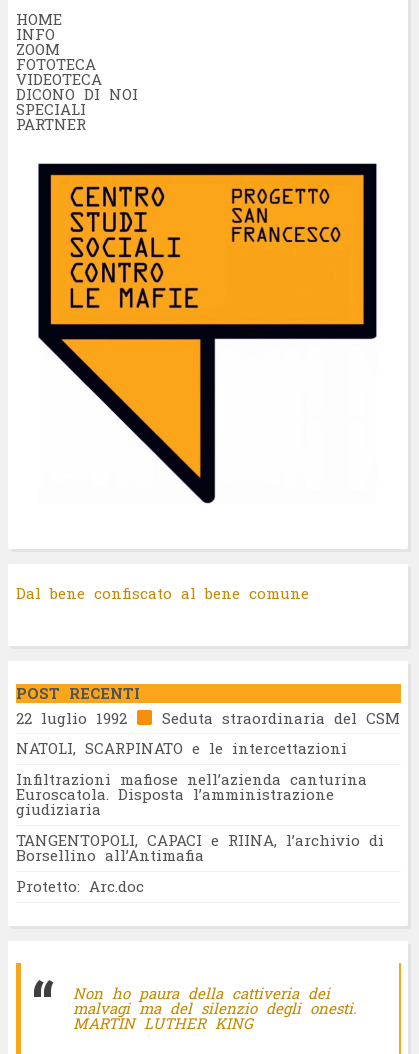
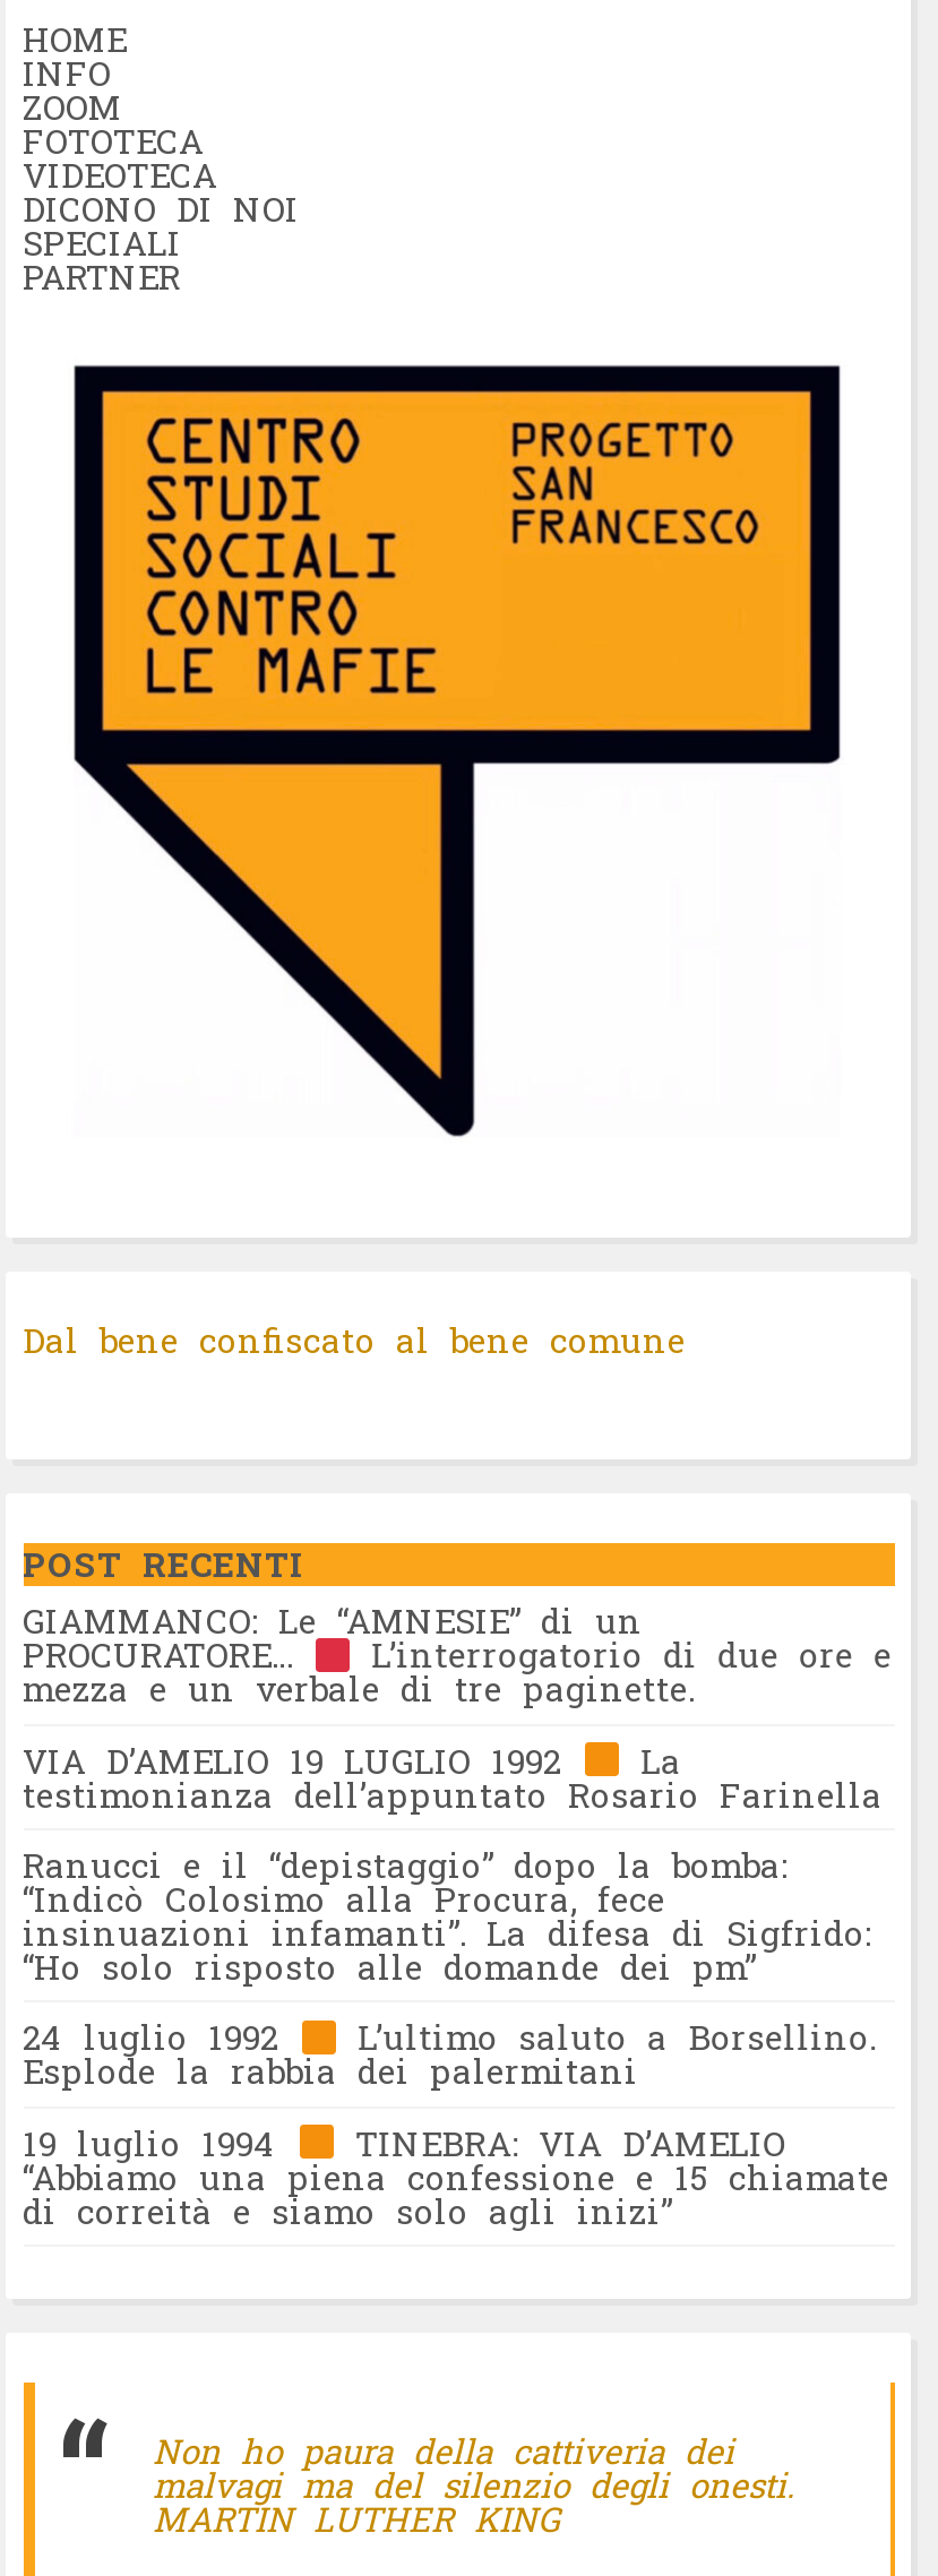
- 22 luglio 1992
- Seduta straordinaria del CSM
+ GIAMMANCO: Le “AMNESIE” di un
+ PROCURATORE…
+ L’interrogatorio di due ore e
+ mezza e un verbale di tre paginette.

- NATOLI, SCARPINATO e le intercettazioni
+ VIA D’AMELIO 19 LUGLIO 1992
+ La
+ testimonianza dell’appuntato Rosario Farinella

- Infiltrazioni mafiose nell’azienda canturina
- Euroscatola. Disposta l’amministrazione
- giudiziaria
+ Ranucci e il “depistaggio” dopo la bomba:
+ “Indicò Colosimo alla Procura, fece
+ insinuazioni infamanti”. La difesa di Sigfrido:
+ “Ho solo risposto alle domande dei pm”

- TANGENTOPOLI, CAPACI e RIINA, l’archivio di
- Borsellino all’Antimafia
+ 24 luglio 1992
+ L’ultimo saluto a Borsellino.
+ Esplode la rabbia dei palermitani

- Protetto: Arc.doc
+ 19 luglio 1994
+ TINEBRA: VIA D’AMELIO
+ “Abbiamo una piena confessione e 15 chiamate
+ di correità e siamo solo agli inizi”
